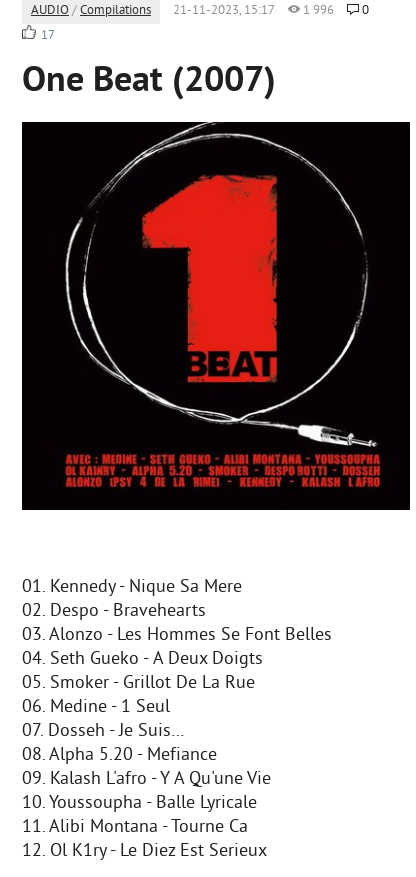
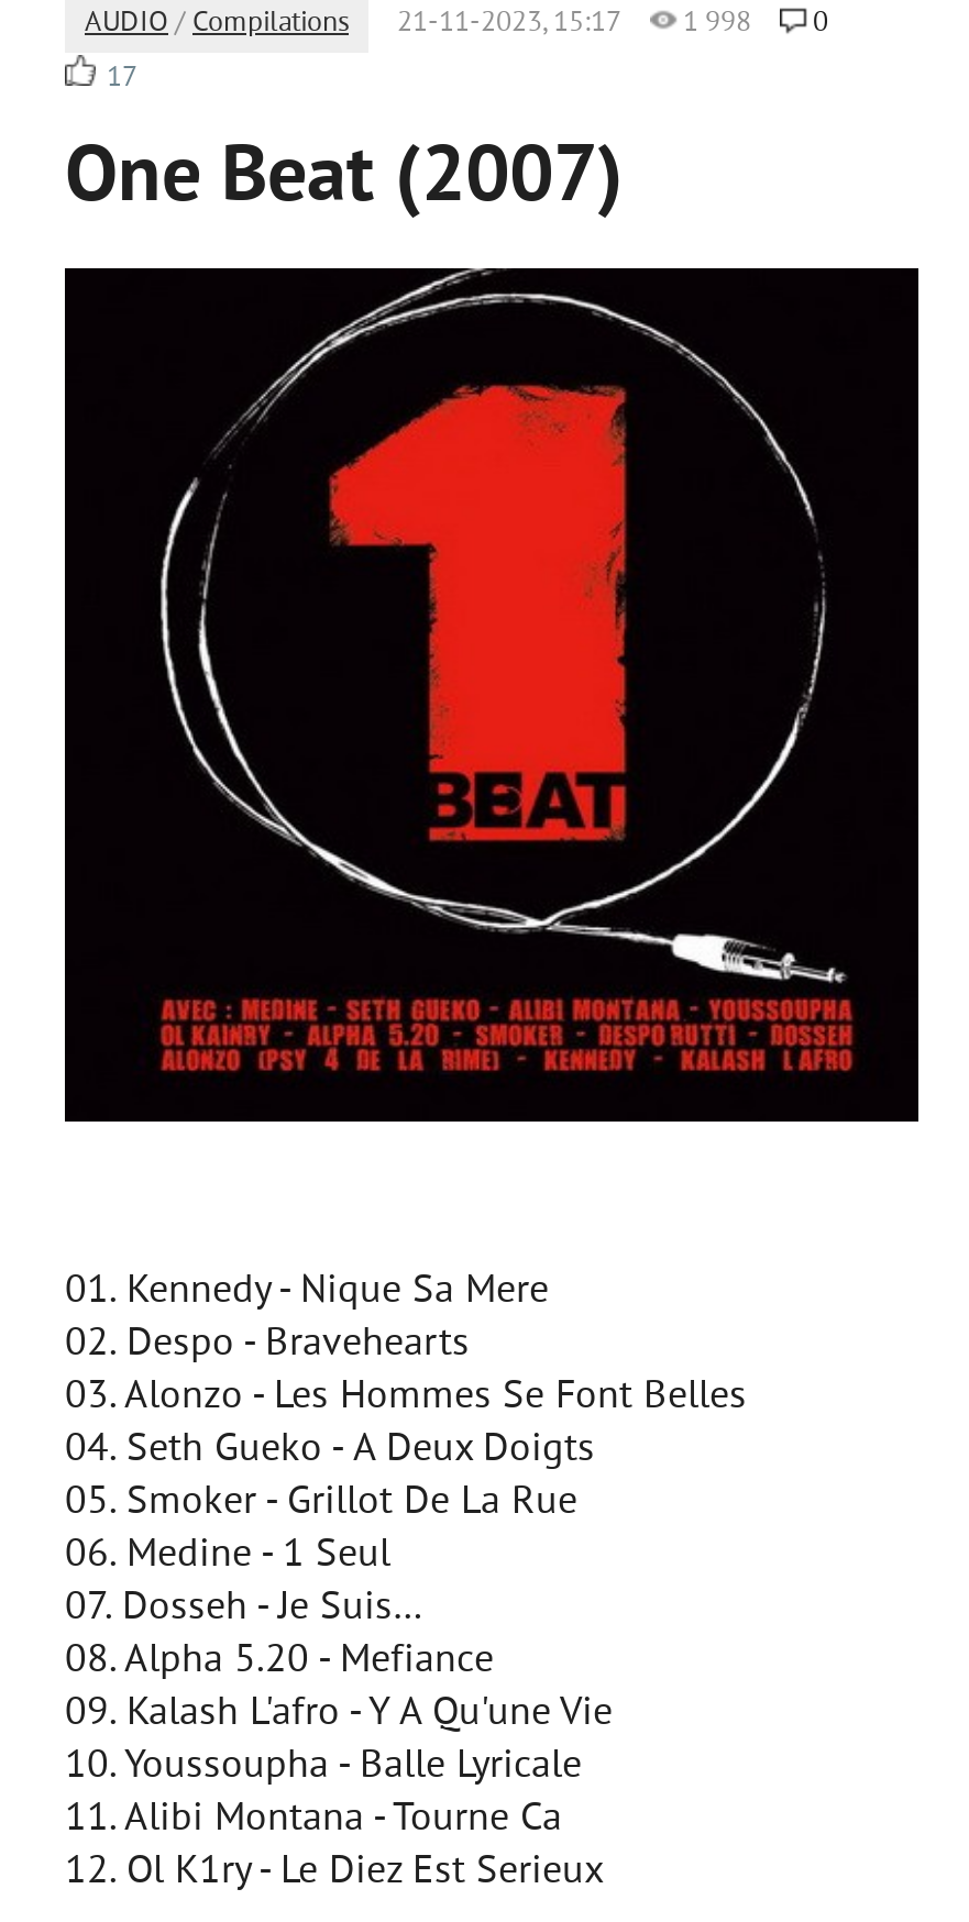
- AUDIO / Compilations 21-11-2023, 15:17 1 996 0
+ AUDIO / Compilations 21-11-2023, 15:17 1 998 0
